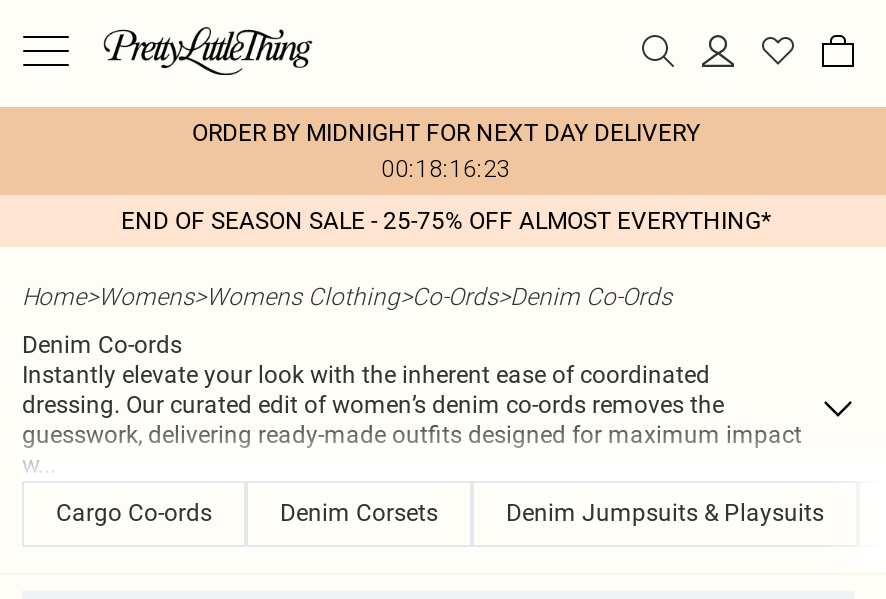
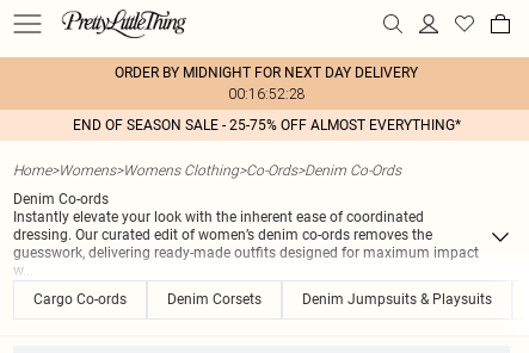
- 00:18:16:23
+ 00:16:52:28
